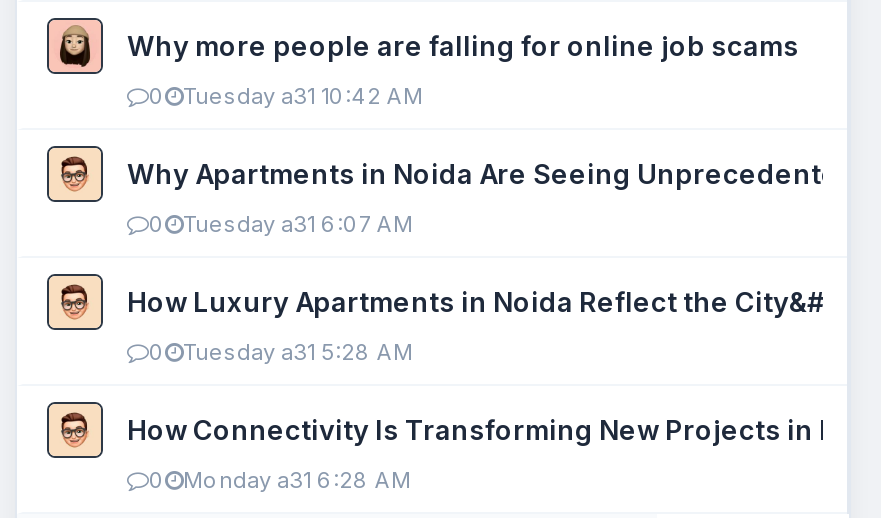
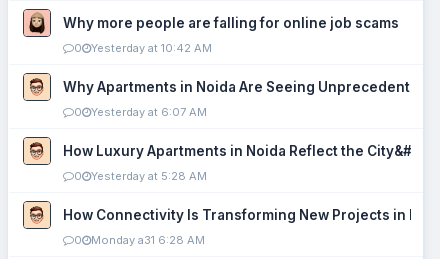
- Tuesday a31 10:42 AM
+ Yesterday at 10:42 AM

- Tuesday a31 6:07 AM
+ Yesterday at 6:07 AM

- Tuesday a31 5:28 AM
+ Yesterday at 5:28 AM
